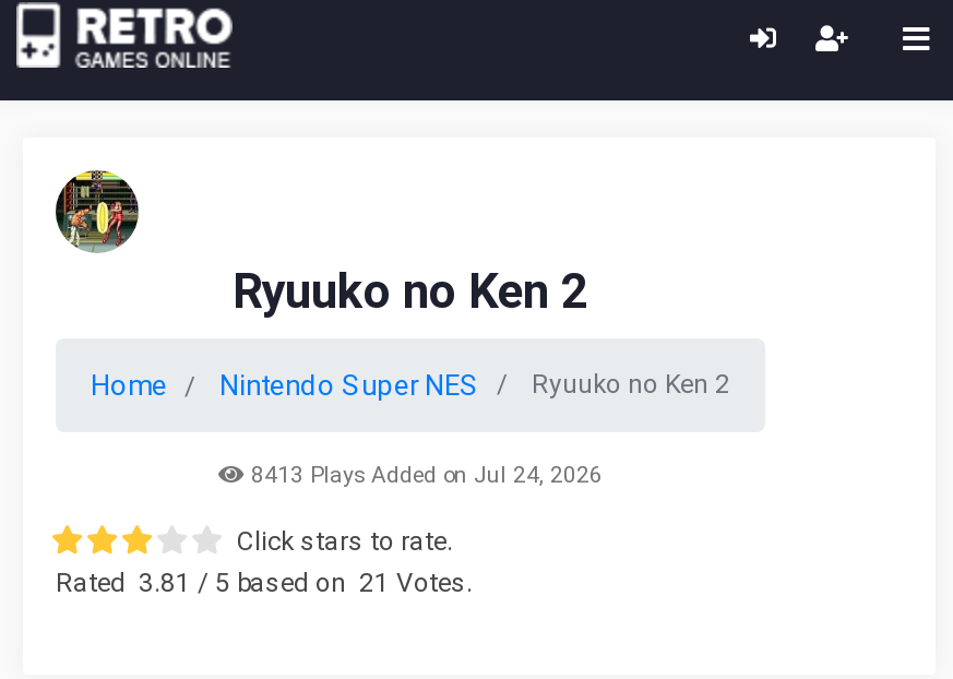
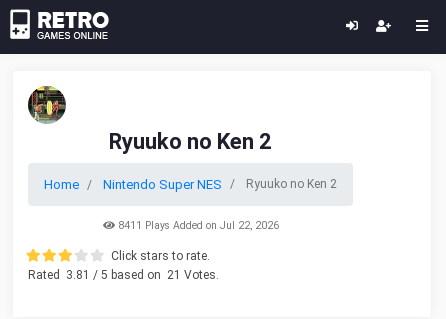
- 8413 Plays Added on Jul 24, 2026
+ 8411 Plays Added on Jul 22, 2026
